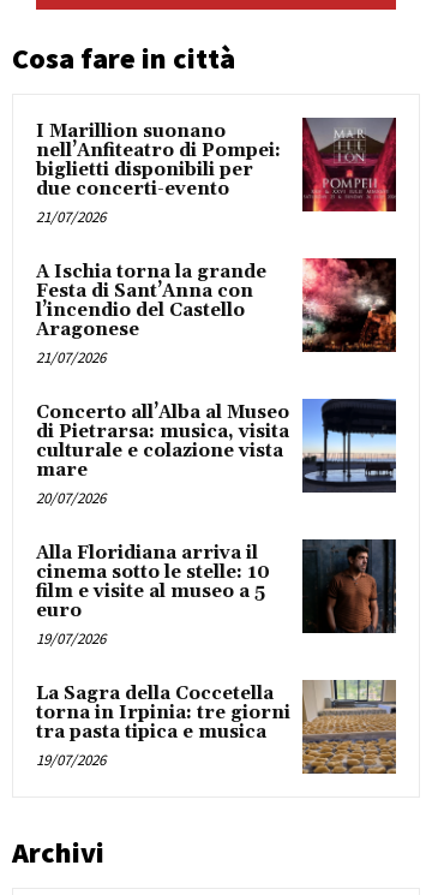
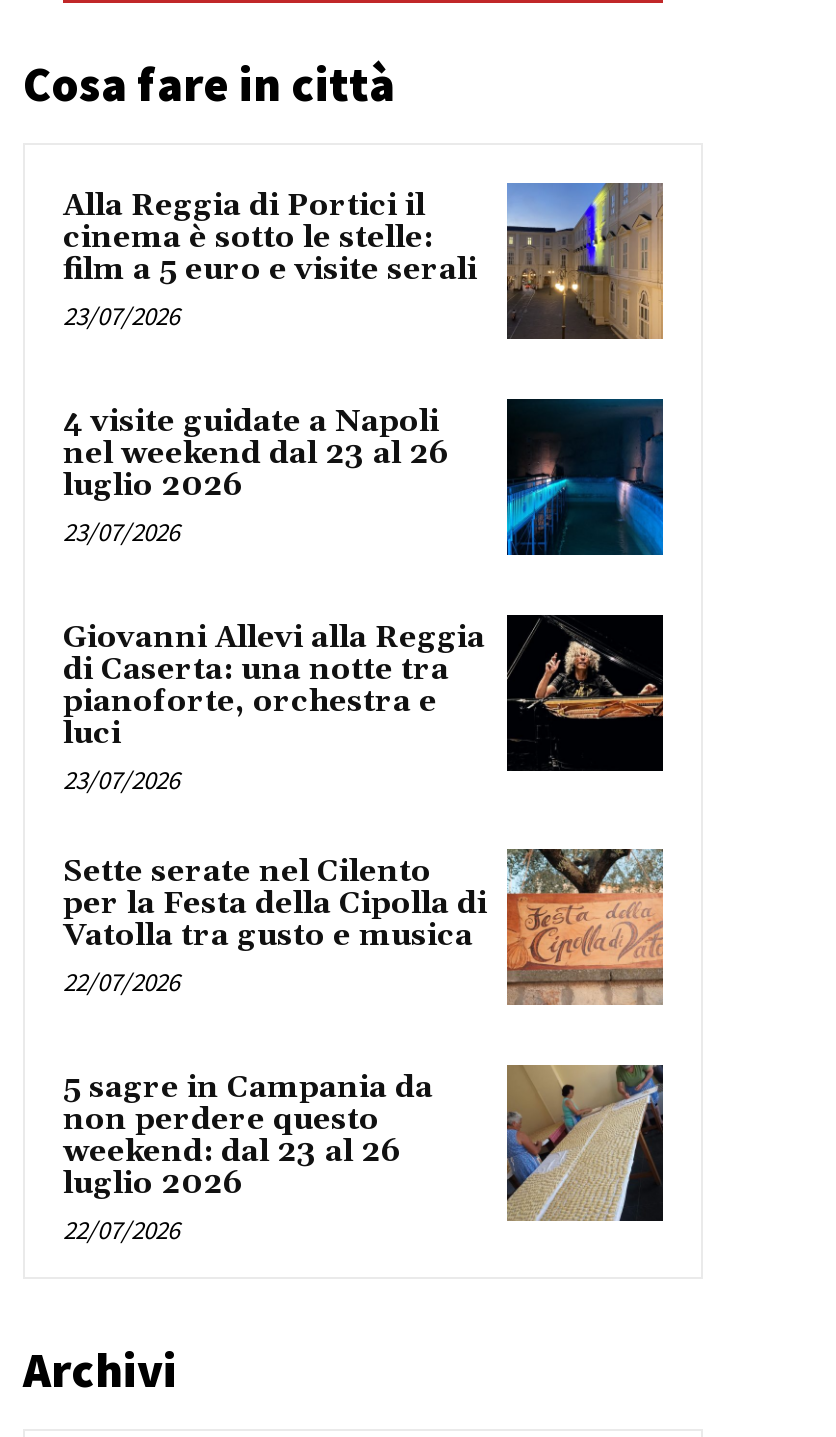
- [image]
- I Marillion suonano
- nell’Anfiteatro di Pompei:
- biglietti disponibili per
- due concerti-evento
- 21/07/2026
+ [image]
+ Alla Reggia di Portici il
+ cinema è sotto le stelle:
+ film a 5 euro e visite serali
+ 23/07/2026

- [image]
- A Ischia torna la grande
- Festa di Sant’Anna con
- l’incendio del Castello
- Aragonese
- 21/07/2026
+ [image]
+ 4 visite guidate a Napoli
+ nel weekend dal 23 al 26
+ luglio 2026
+ 23/07/2026

- [image]
- Concerto all’Alba al Museo
- di Pietrarsa: musica, visita
- culturale e colazione vista
- mare
- 20/07/2026
+ [image]
+ Giovanni Allevi alla Reggia
+ di Caserta: una notte tra
+ pianoforte, orchestra e
+ luci
+ 23/07/2026

- [image]
- Alla Floridiana arriva il
- cinema sotto le stelle: 10
- film e visite al museo a 5
- euro
- 19/07/2026
+ [image]
+ Sette serate nel Cilento
+ per la Festa della Cipolla di
+ Vatolla tra gusto e musica
+ 22/07/2026

- [image]
- La Sagra della Coccetella
- torna in Irpinia: tre giorni
- tra pasta tipica e musica
- 19/07/2026
+ [image]
+ 5 sagre in Campania da
+ non perdere questo
+ weekend: dal 23 al 26
+ luglio 2026
+ 22/07/2026
